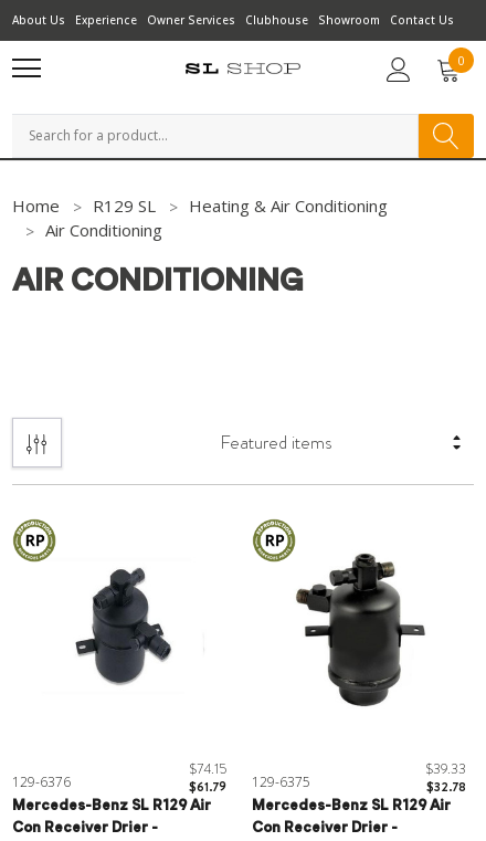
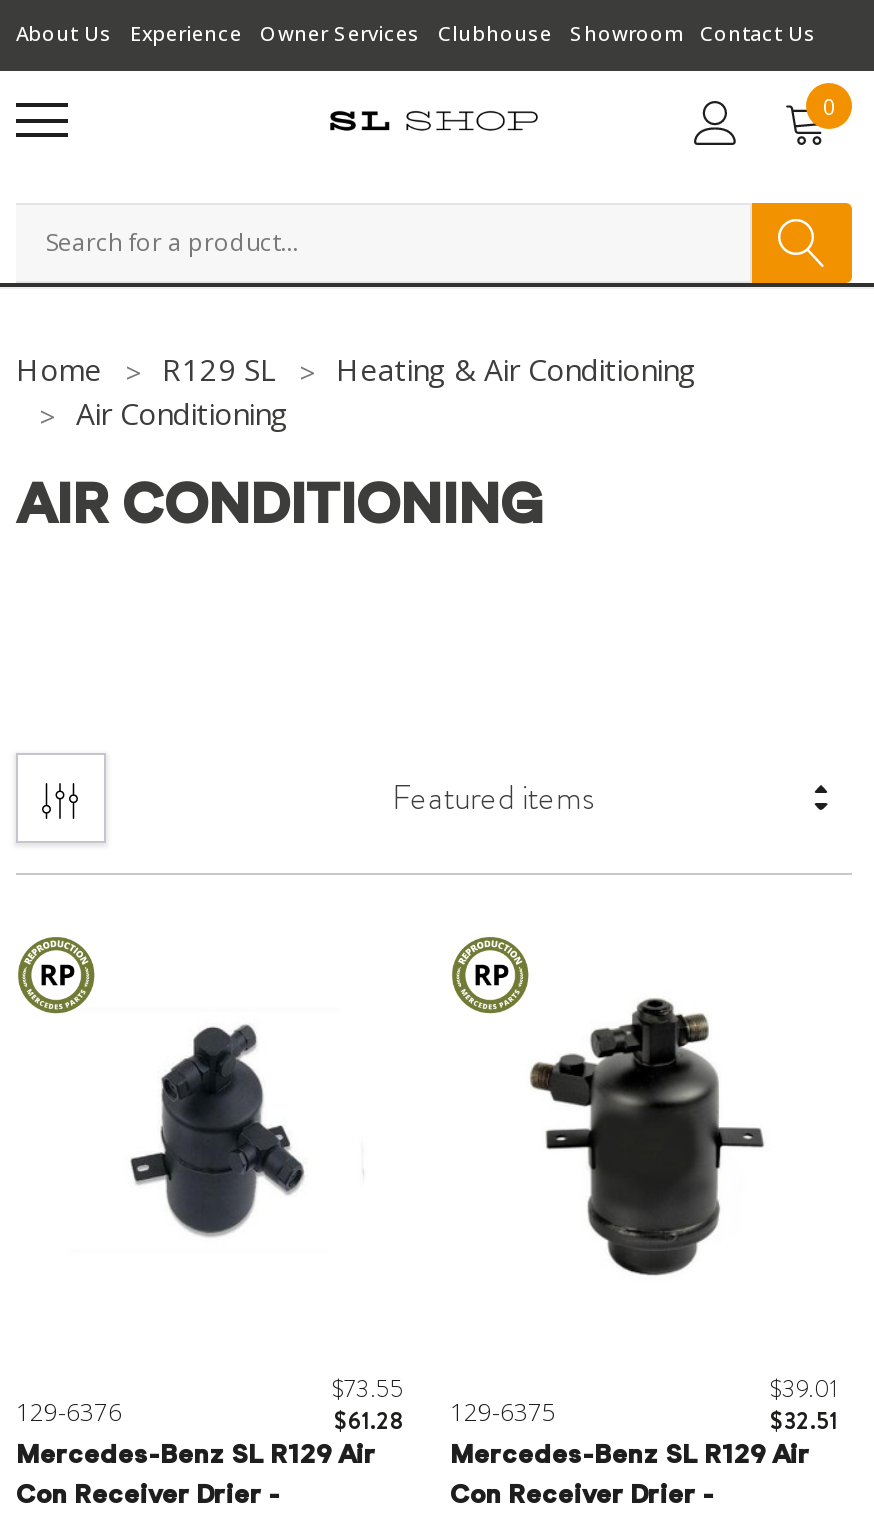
- $74.15
+ $73.55

- $39.33
+ $39.01

- $61.79 129-6375
+ $61.28 129-6375

- $32.78
+ $32.51
